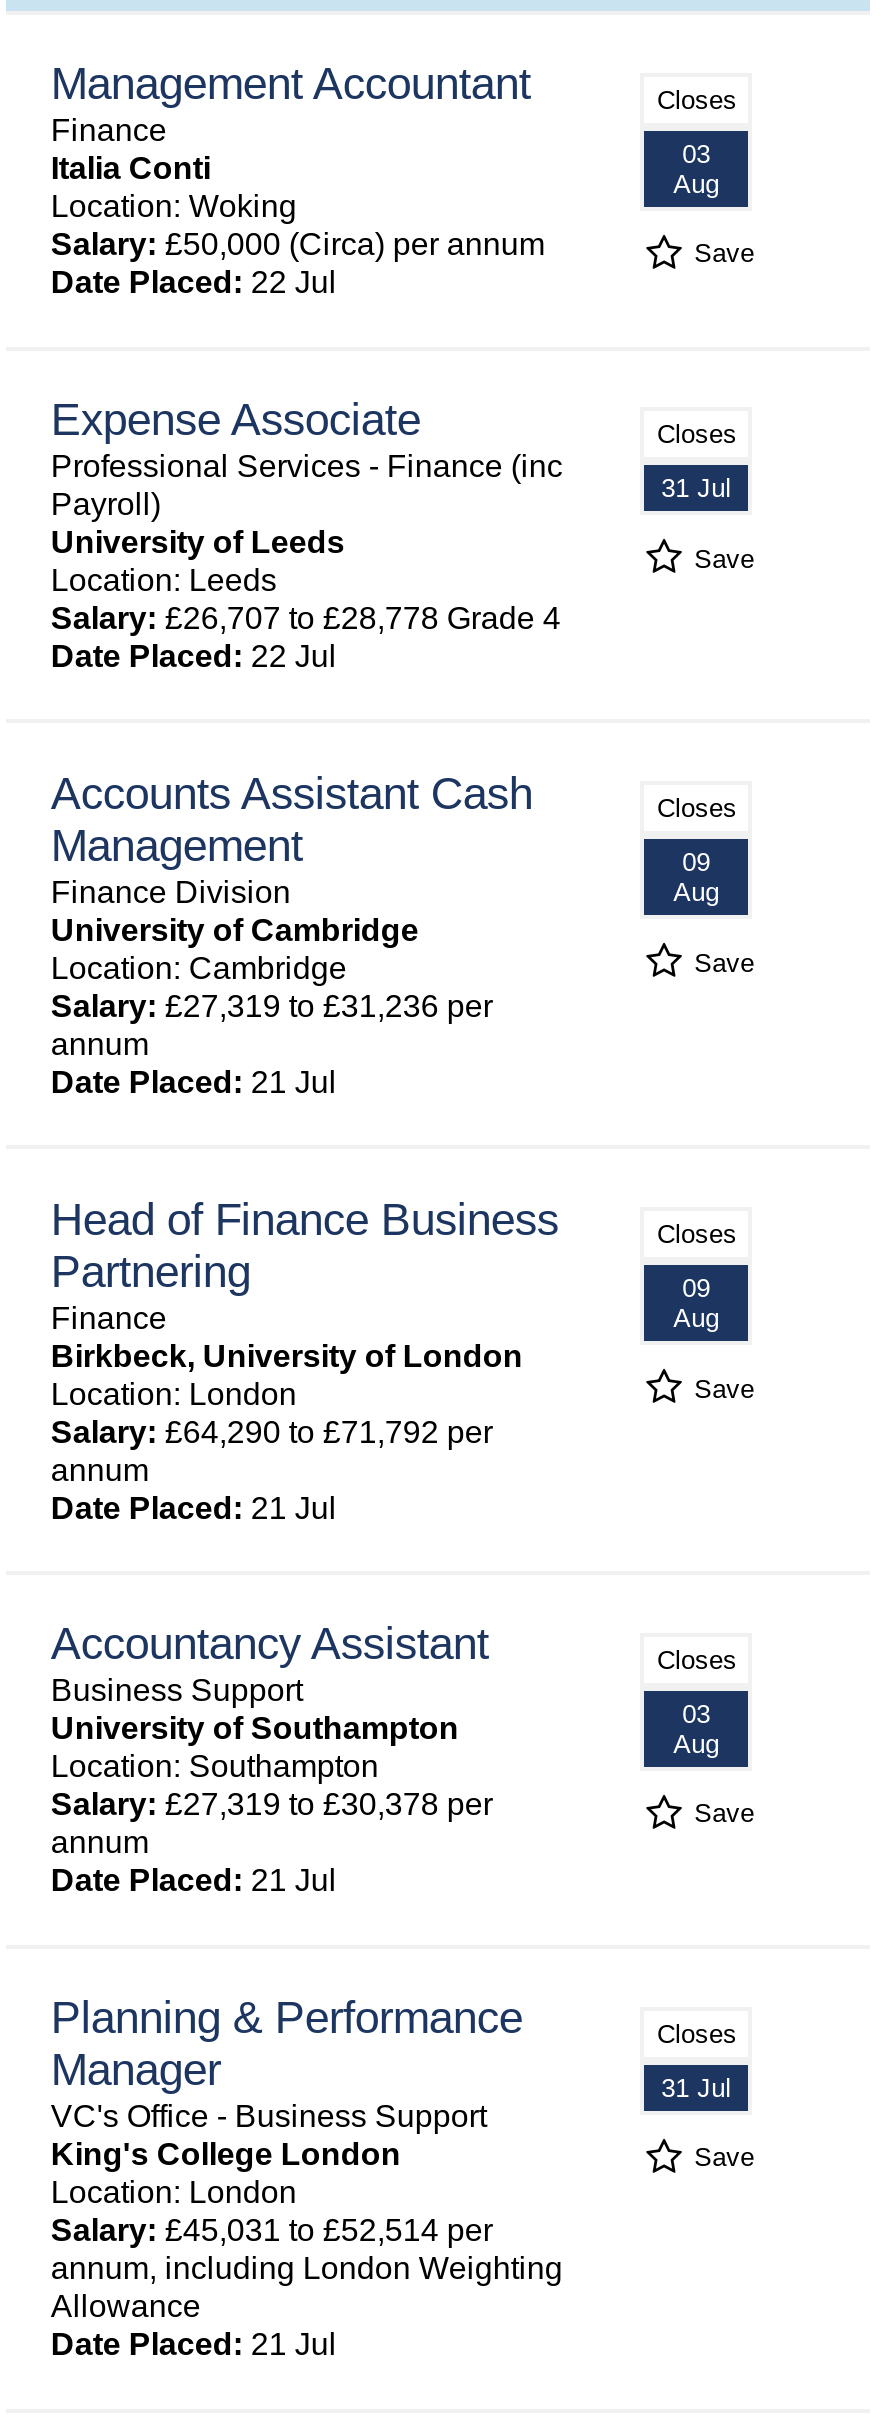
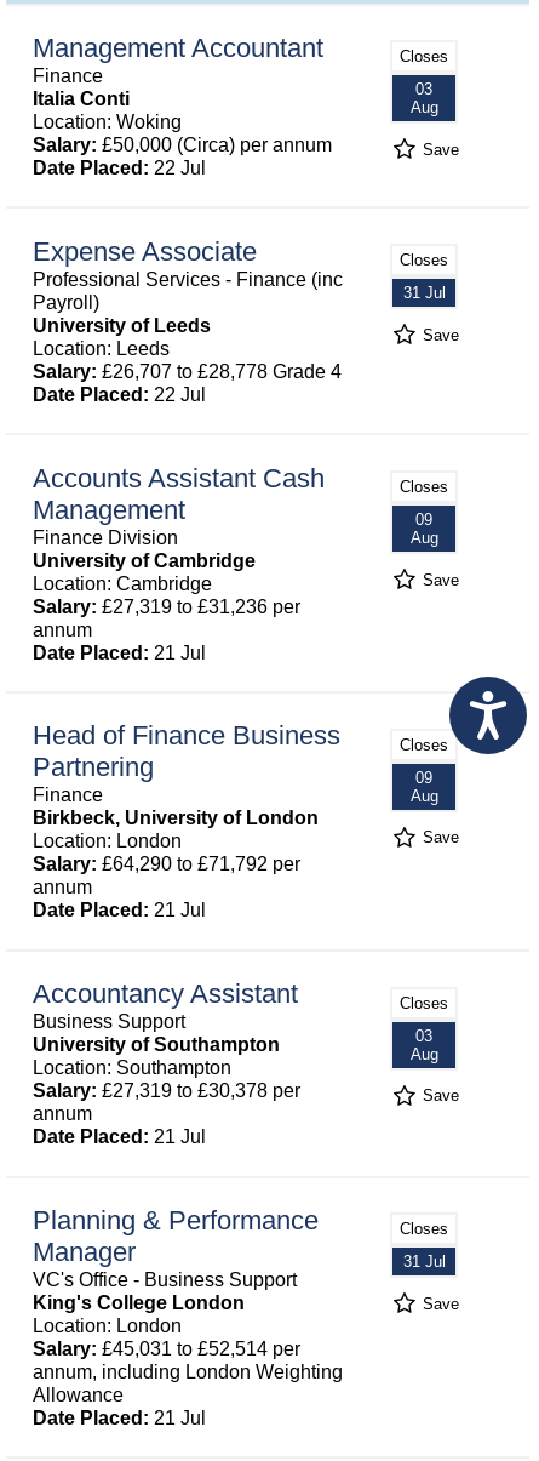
+ [image]
